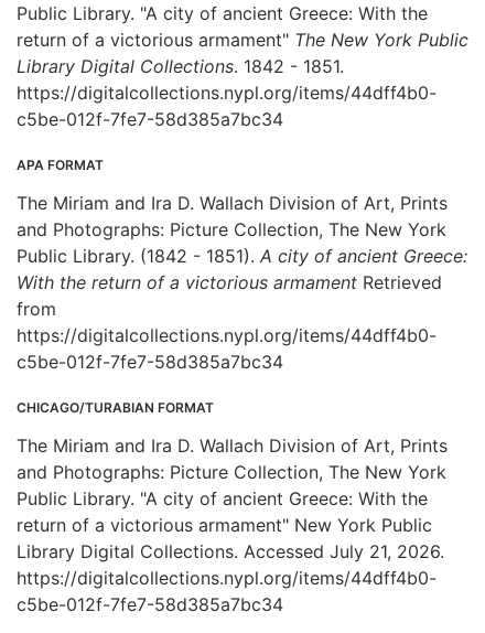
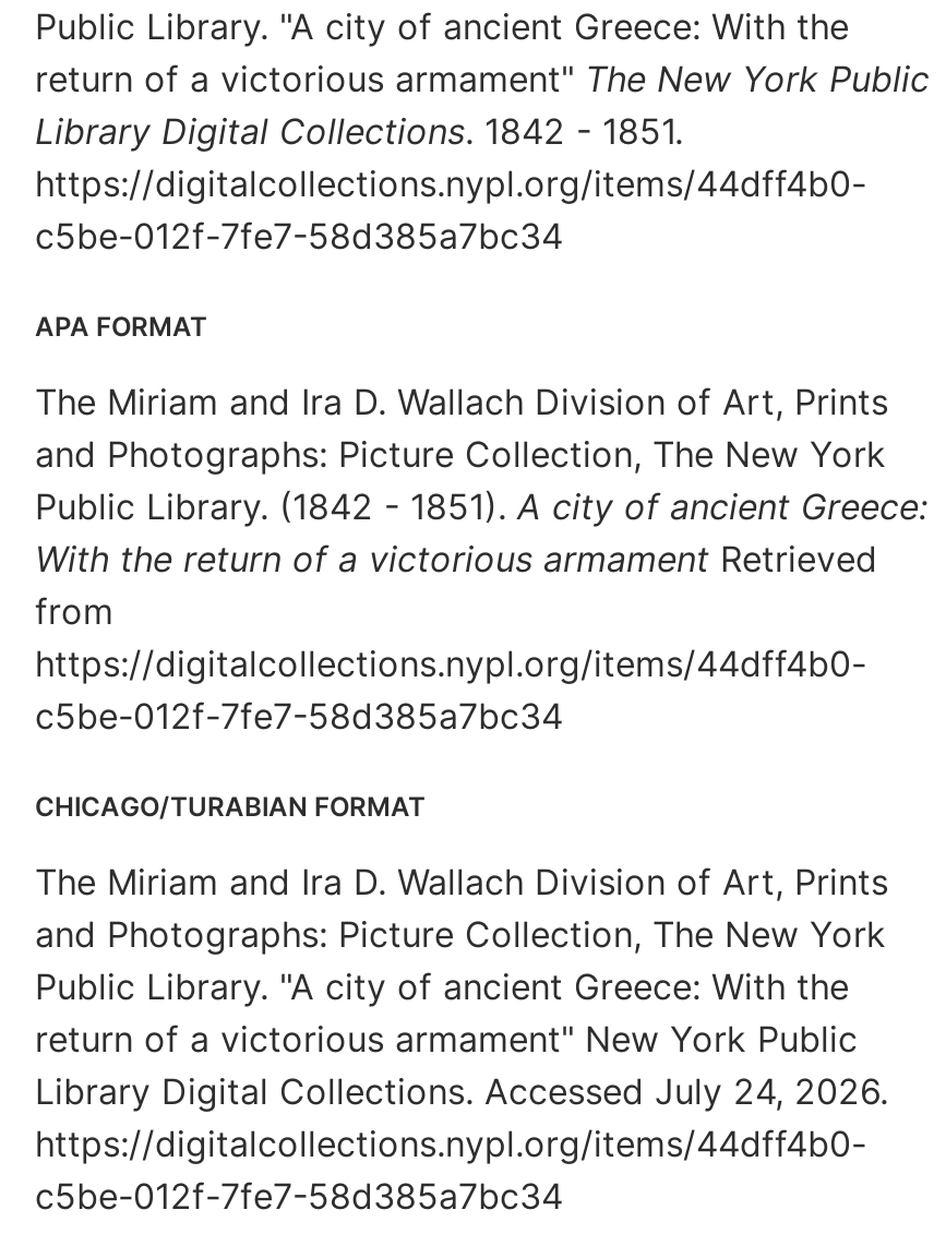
- Library Digital Collections. Accessed July 21, 2026.
+ Library Digital Collections. Accessed July 24, 2026.
